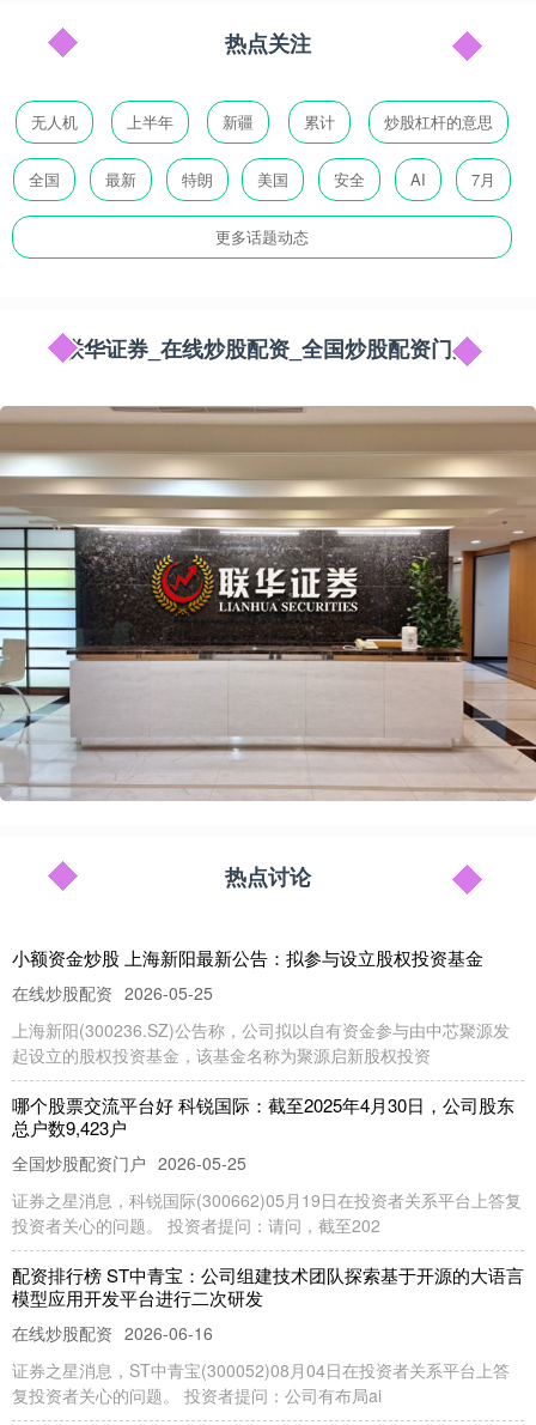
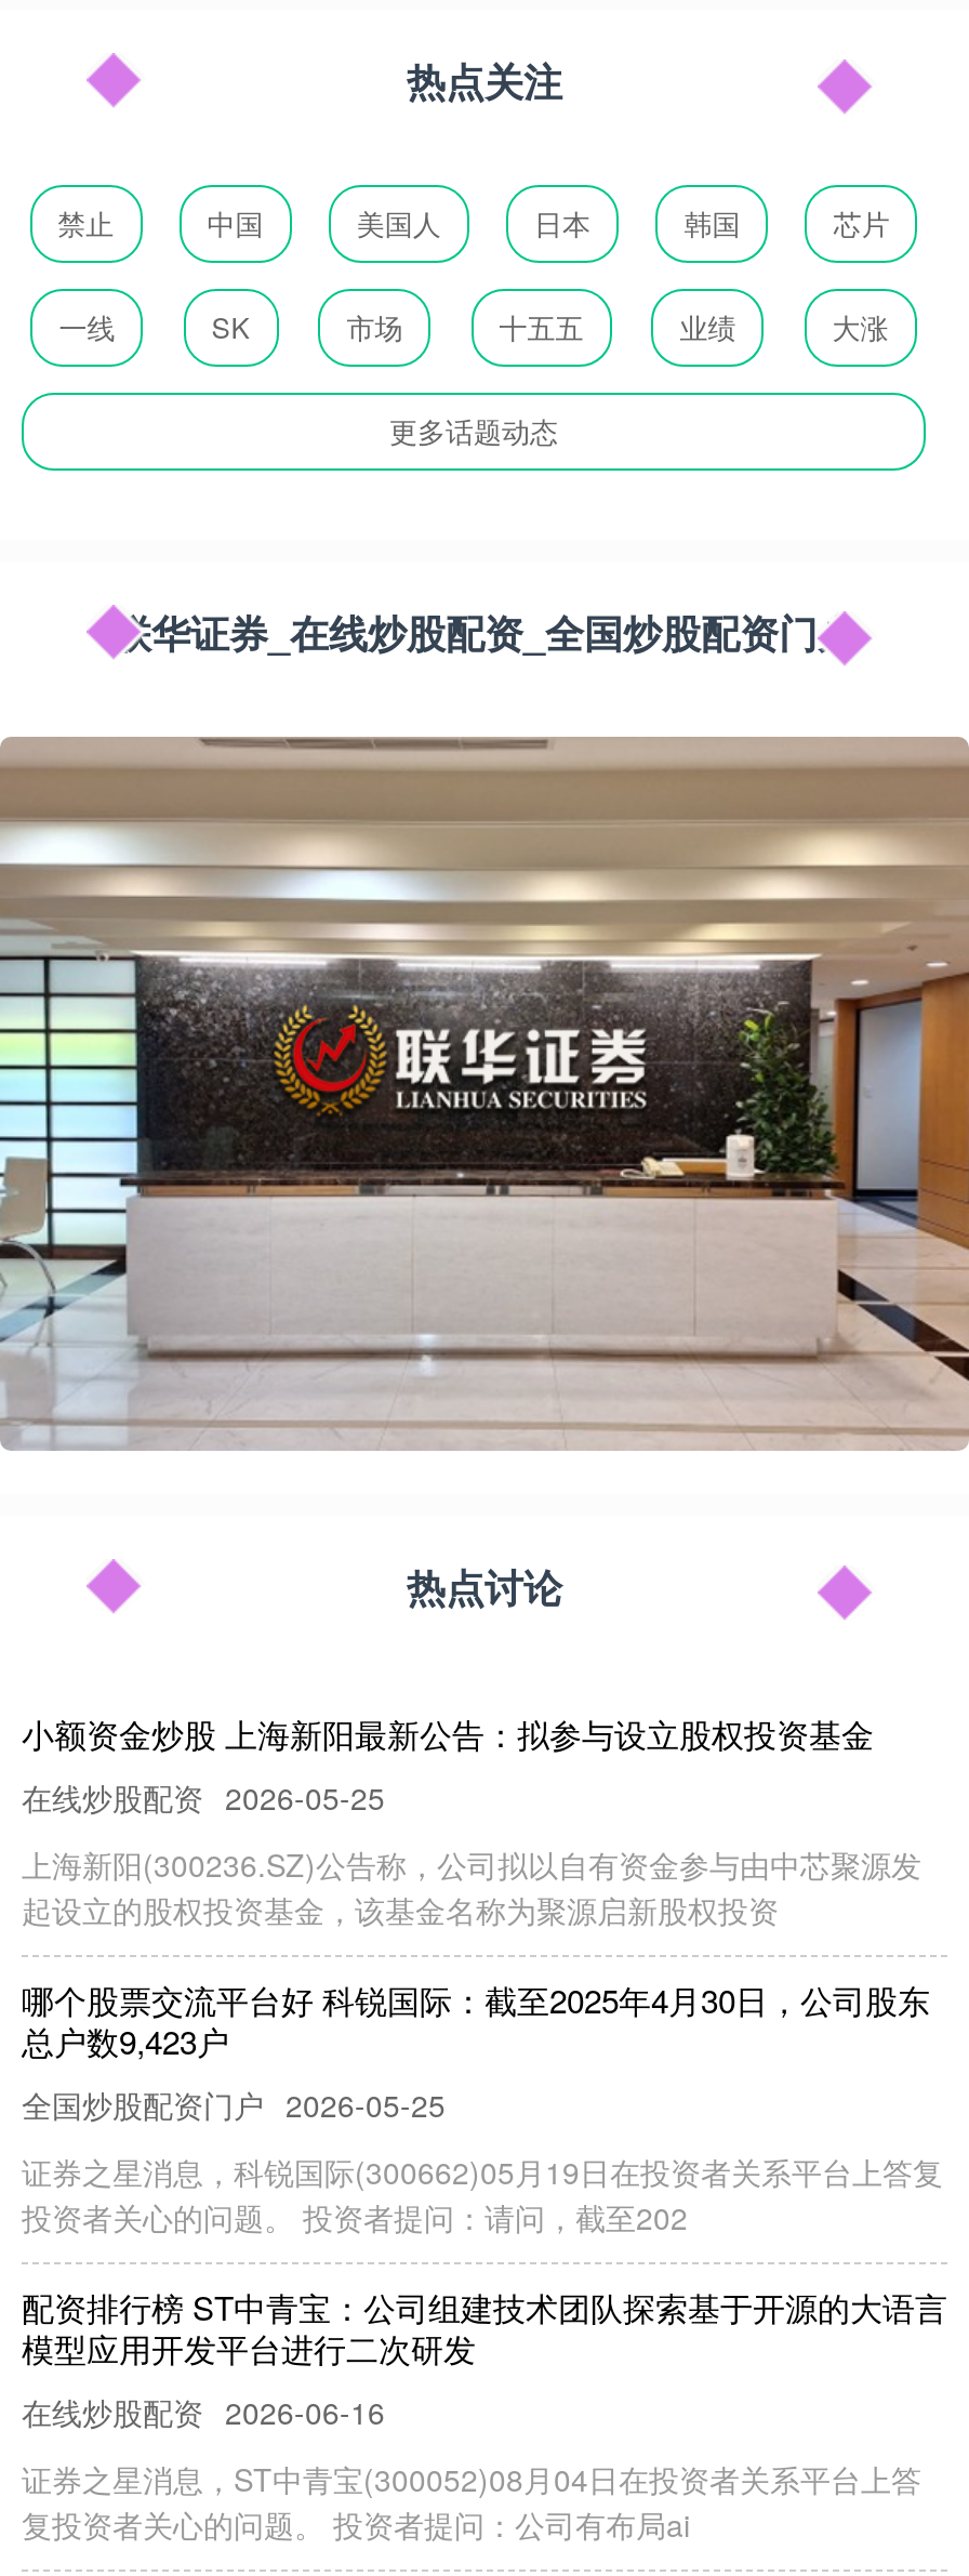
- 无人机
- 上半年
- 新疆
- 累计
- 炒股杠杆的意思
+ 禁止
+ 中国
+ 美国人
+ 日本
+ 韩国
+ 芯片

- 全国
- 最新
- 特朗
- 美国
- 安全
- AI
- 7月
+ 一线
+ SK
+ 市场
+ 十五五
+ 业绩
+ 大涨
